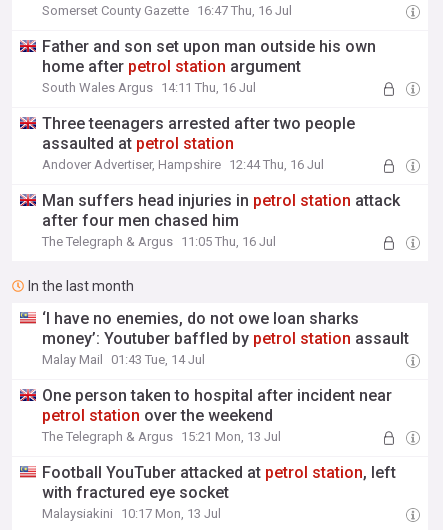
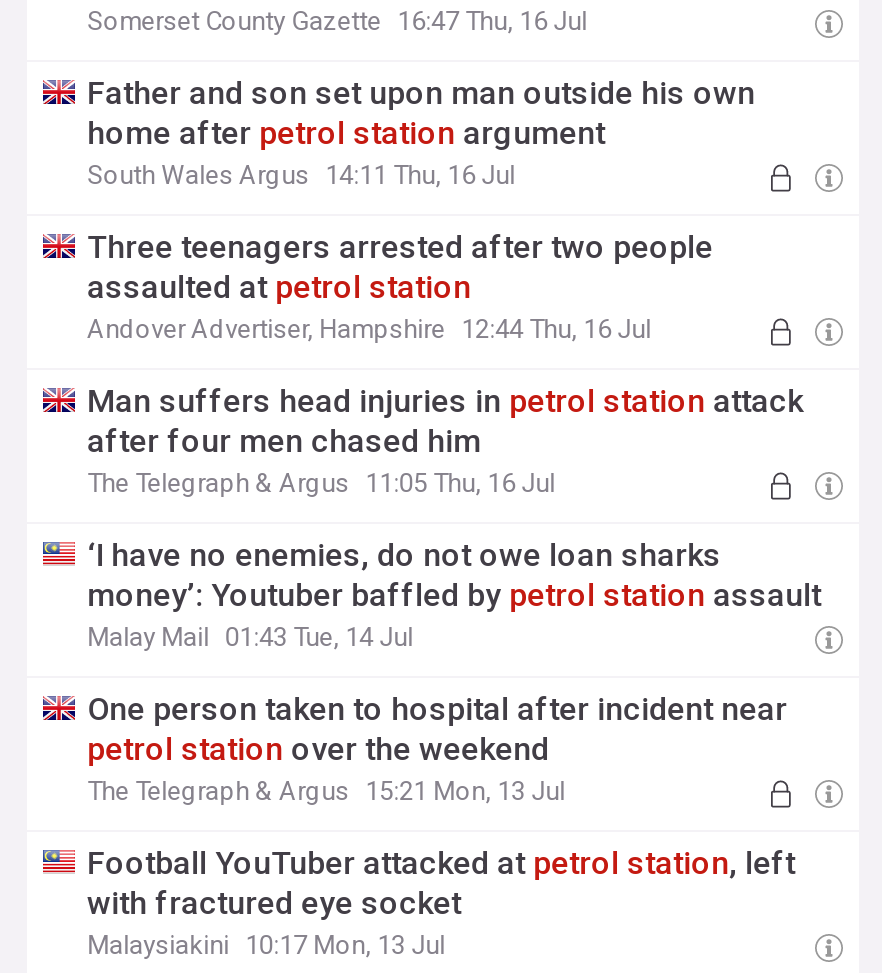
- In the last month
